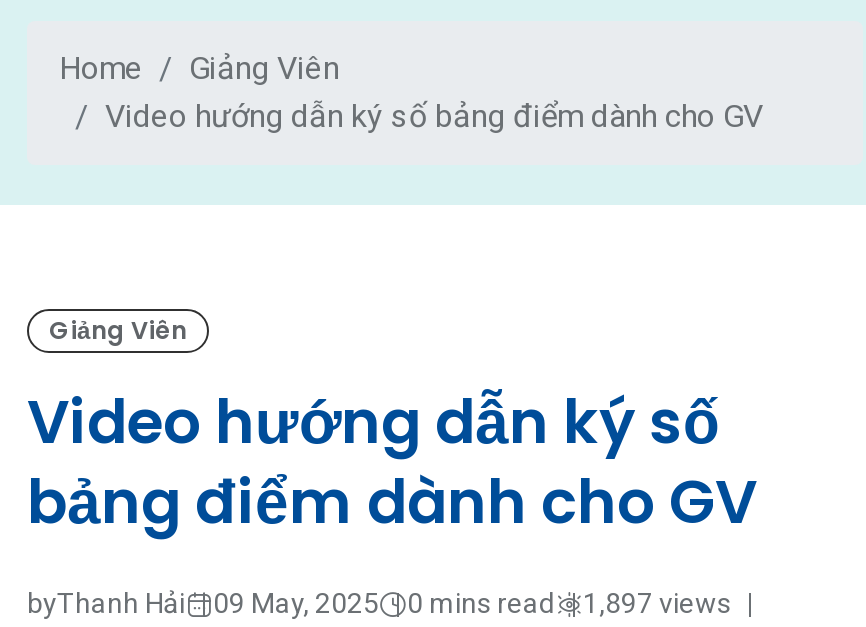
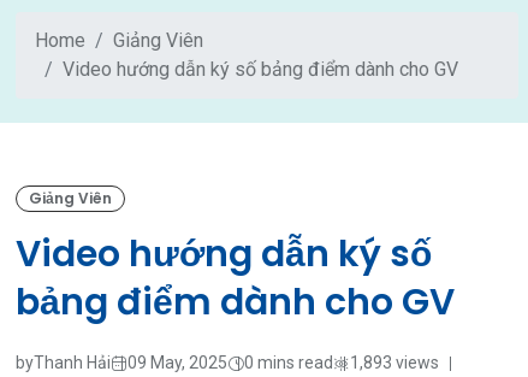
- byThanh Hải 09 May, 2025 0 mins read 1,897 views
+ byThanh Hải 09 May, 2025 0 mins read 1,893 views
